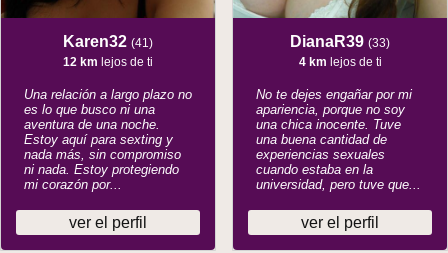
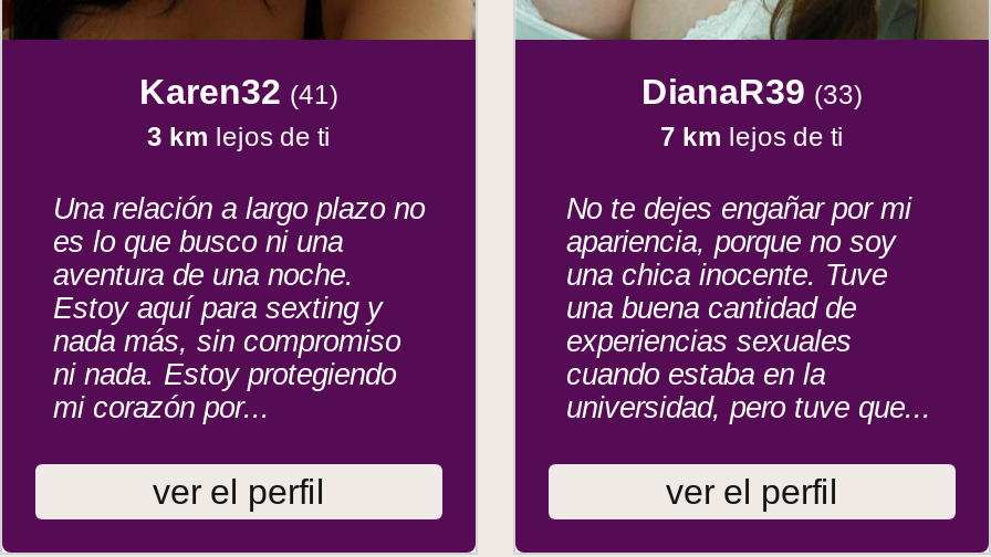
- 12 km lejos de ti
+ 3 km lejos de ti

- 4 km lejos de ti
+ 7 km lejos de ti
